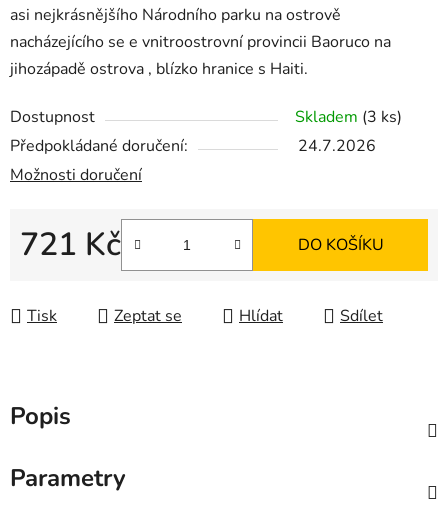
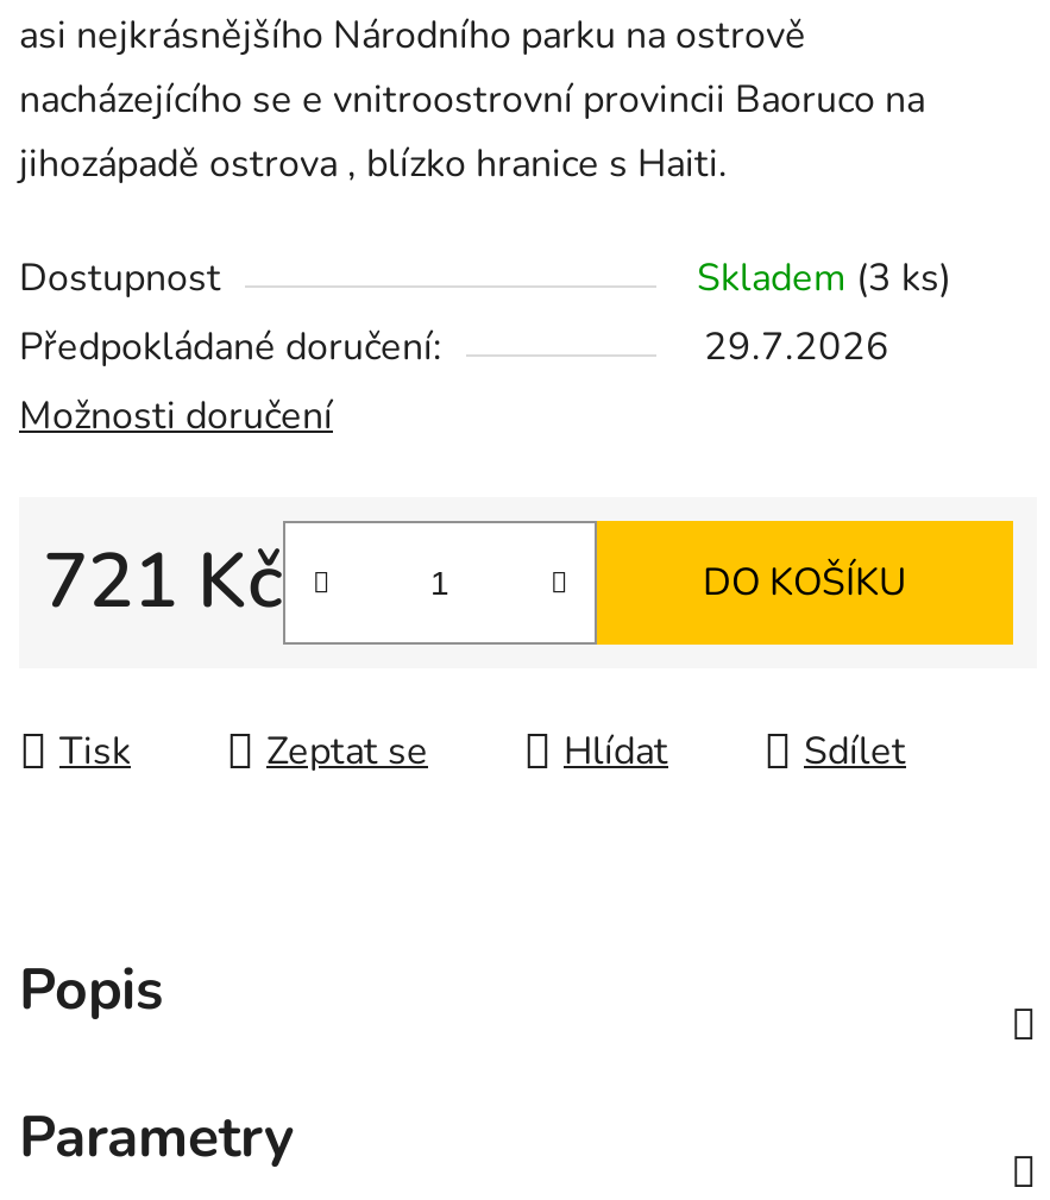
- 24.7.2026
+ 29.7.2026
